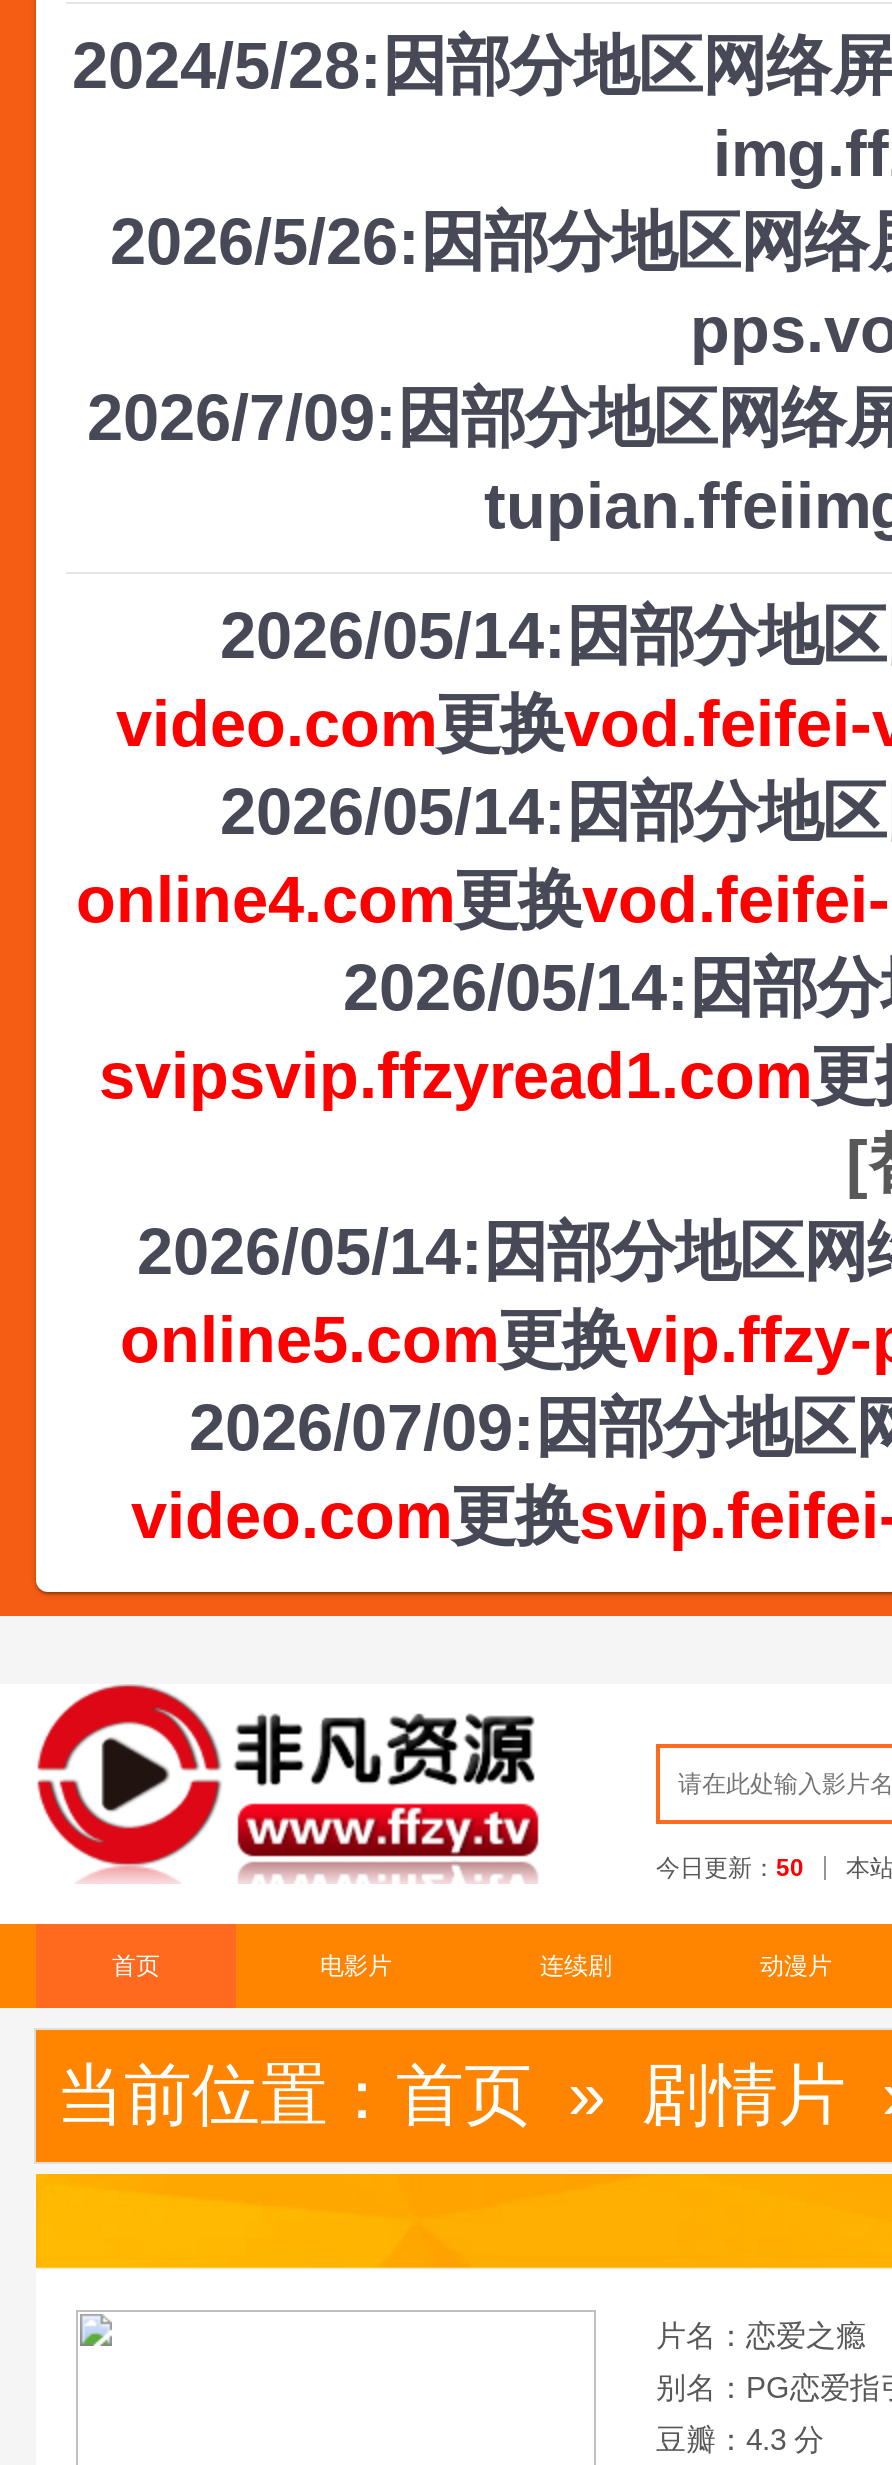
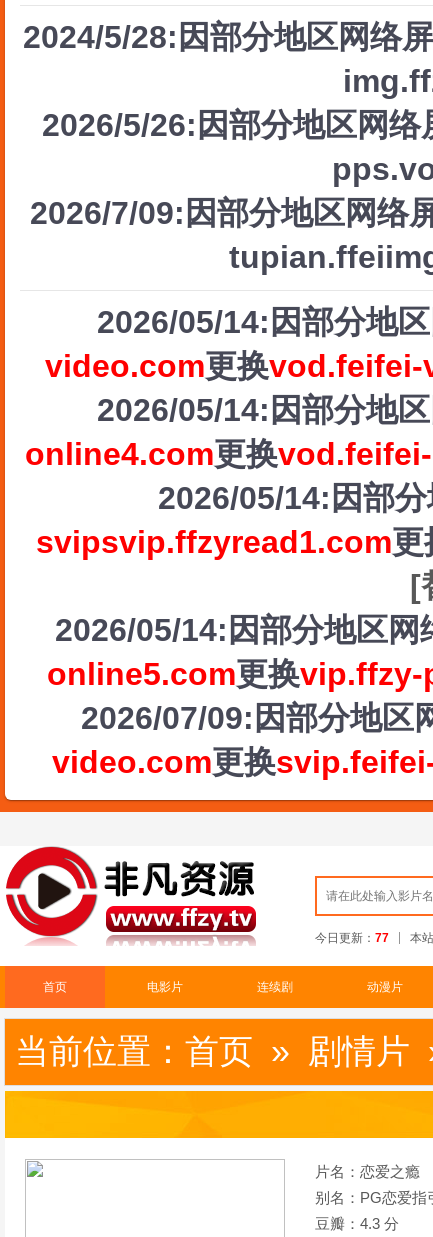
- 今日更新：50
+ 今日更新：77
